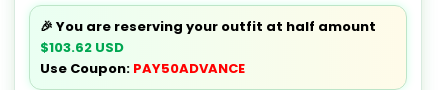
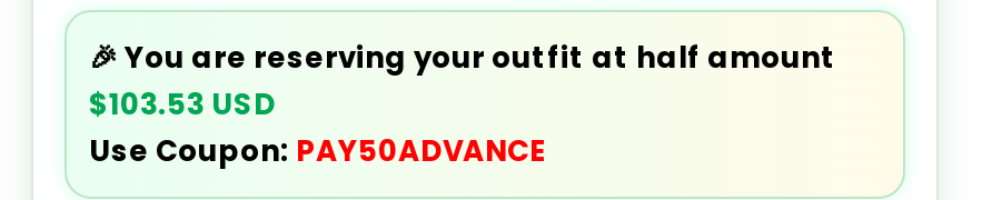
- $103.62 USD
+ $103.53 USD
